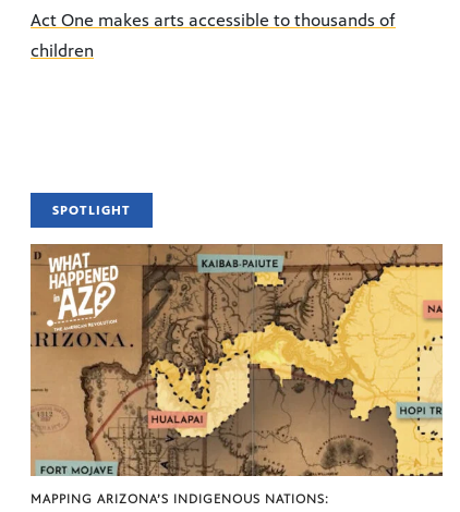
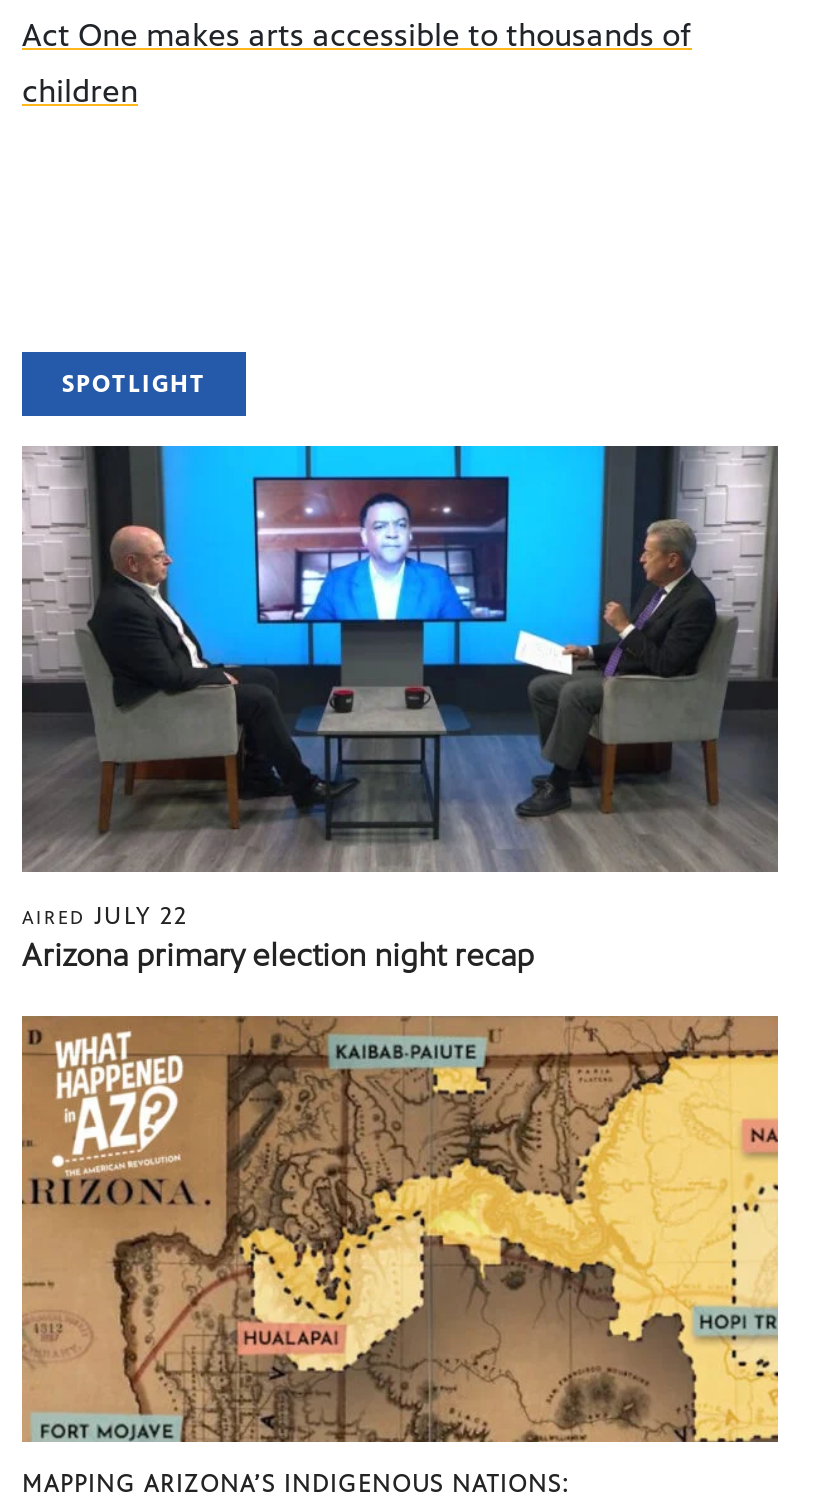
+ [image]
+ AIRED JULY 22
+ Arizona primary election night recap
